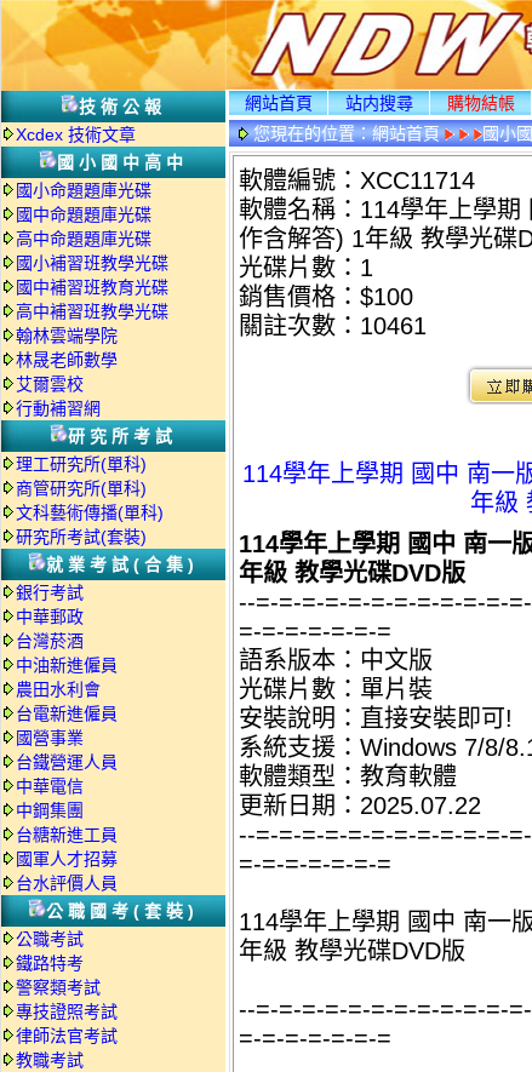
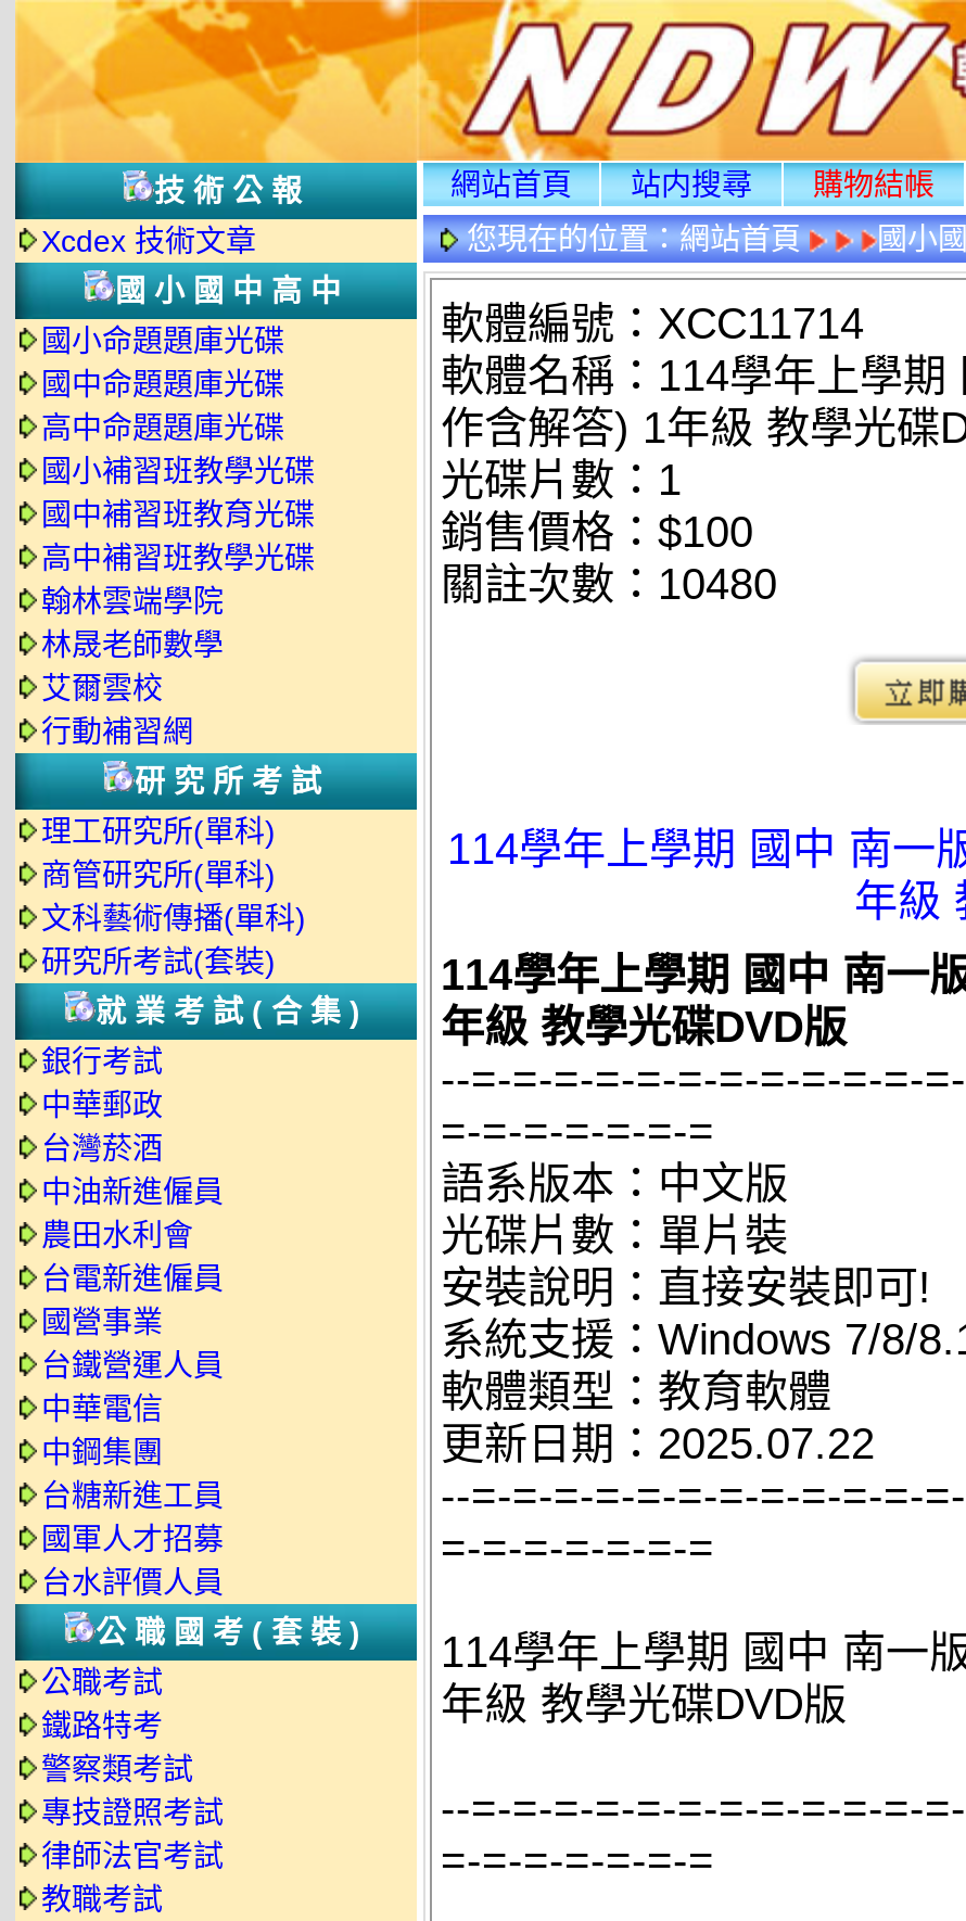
- 關註次數：10461
+ 關註次數：10480
